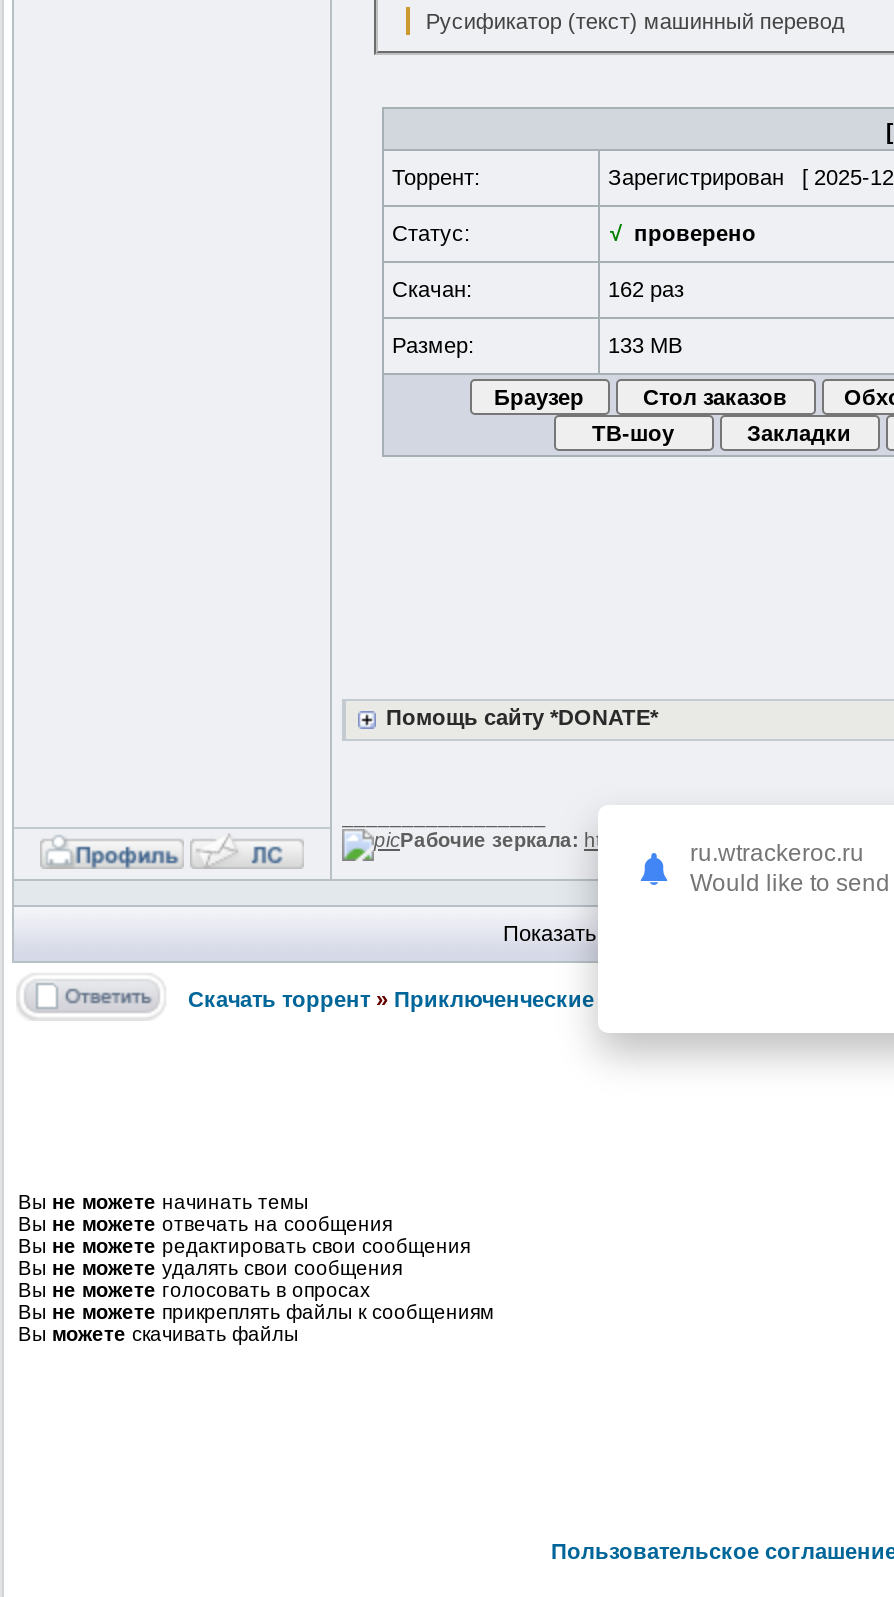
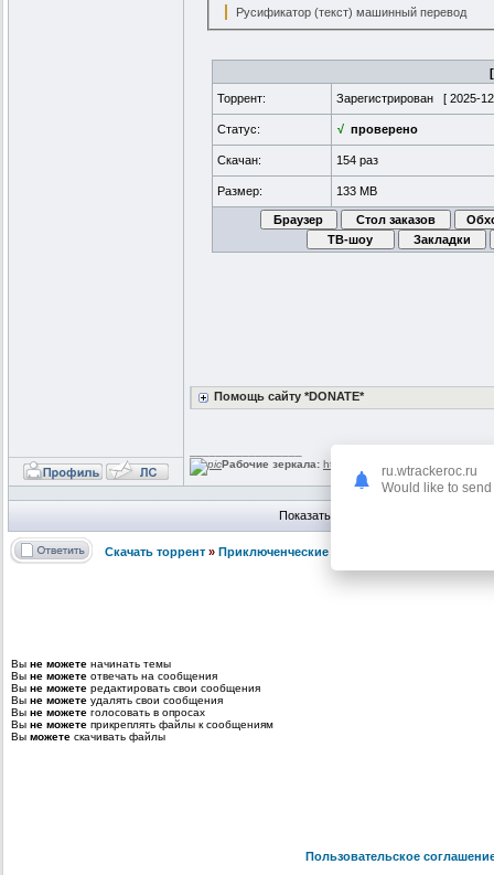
- 162 раз
+ 154 раз
